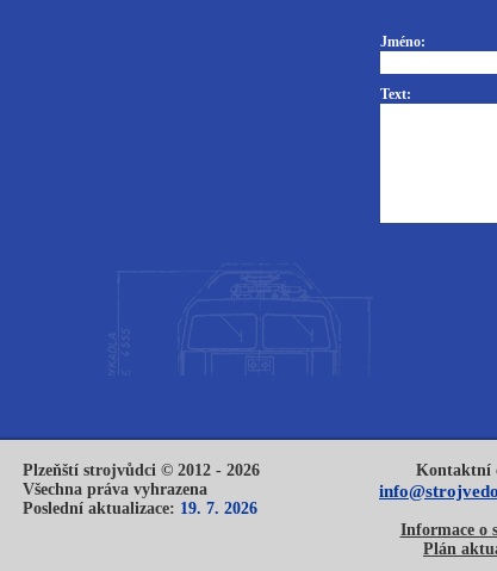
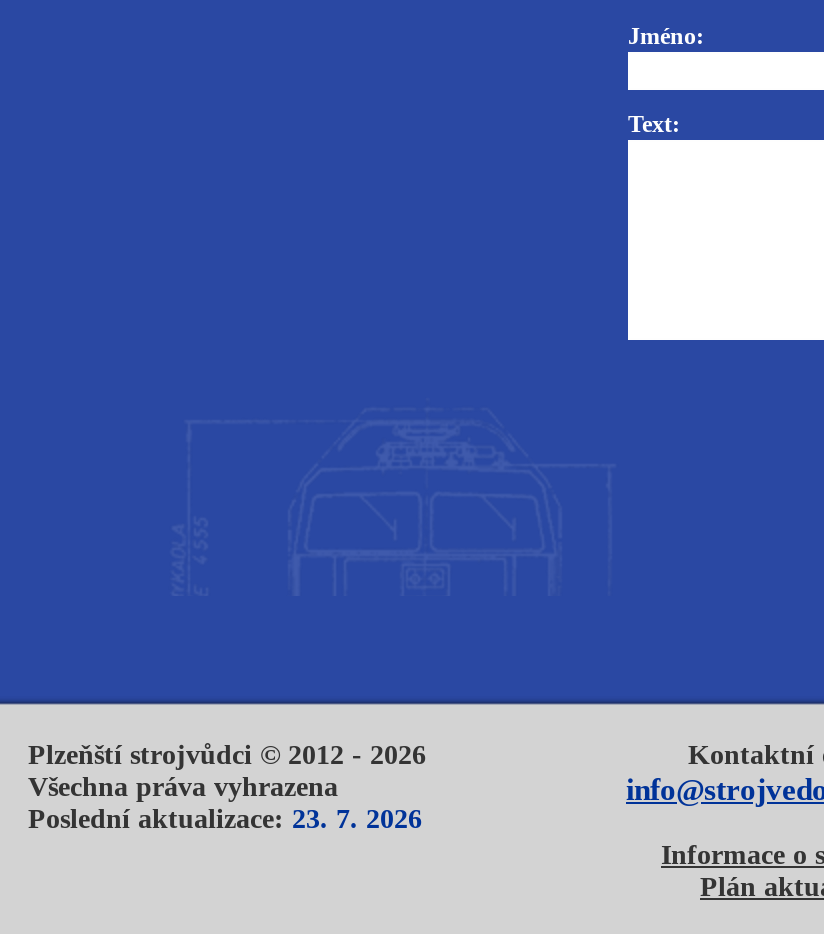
- Poslední aktualizace: 19. 7. 2026
+ Poslední aktualizace: 23. 7. 2026
